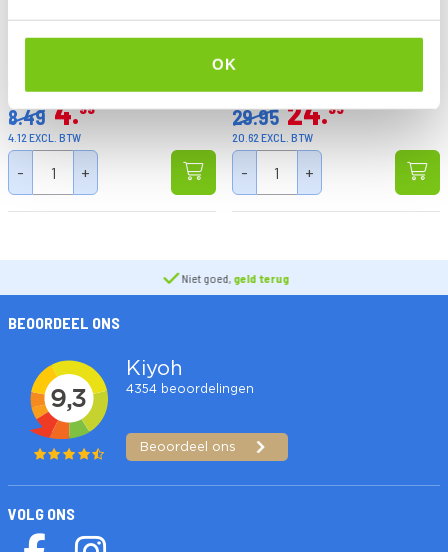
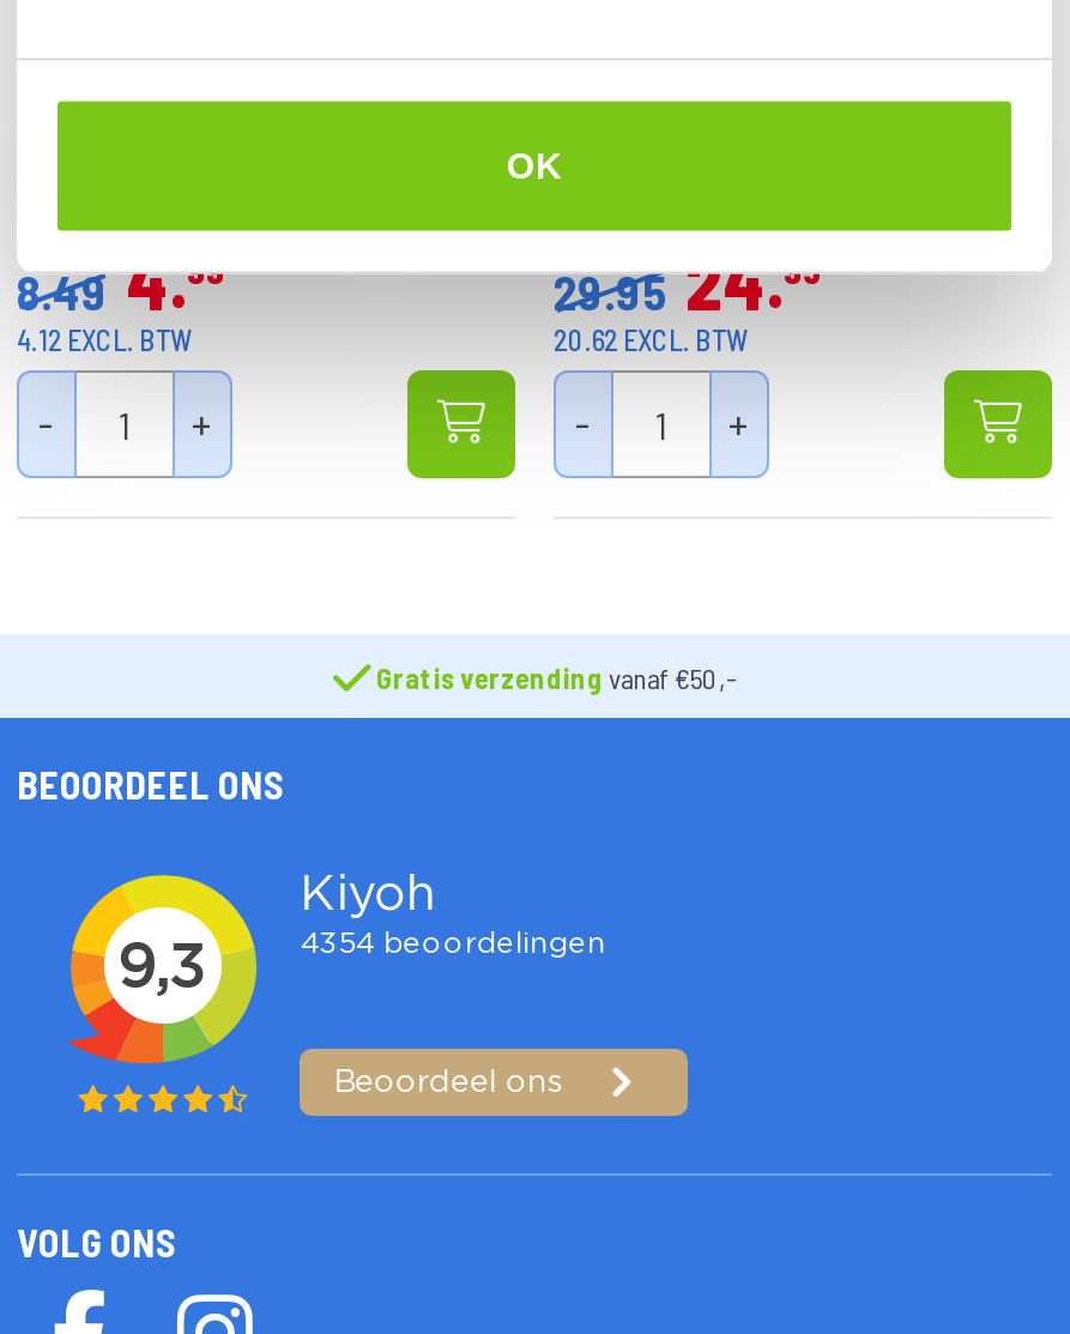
- Niet goed, geld terug
+ Gratis verzending vanaf €50,-
